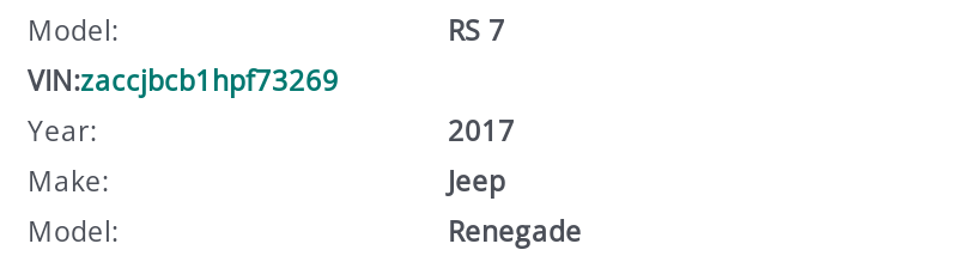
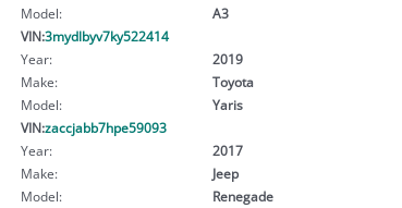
- RS 7
- VIN:zaccjbcb1hpf73269
+ A3
+ VIN:3mydlbyv7ky522414
+ Year:
+ 2019
+ Make:
+ Toyota
+ Model:
+ Yaris
+ VIN:zaccjabb7hpe59093
